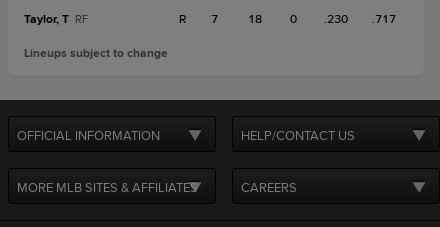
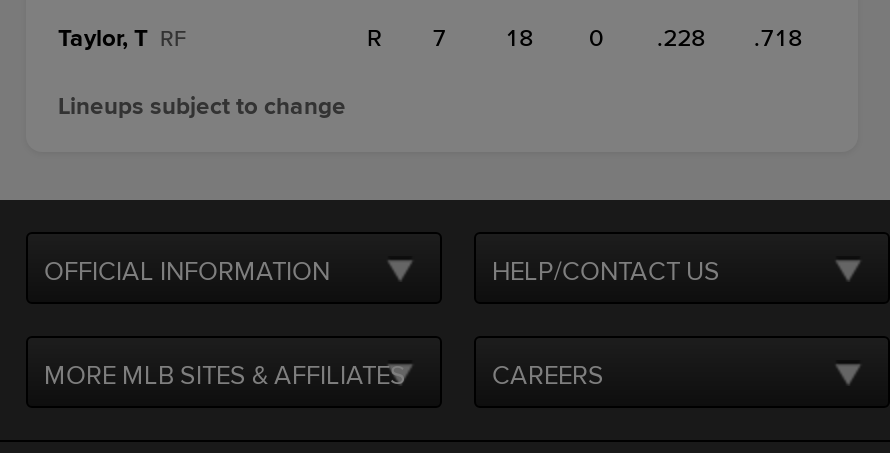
- .230
+ .228

- .717
+ .718
